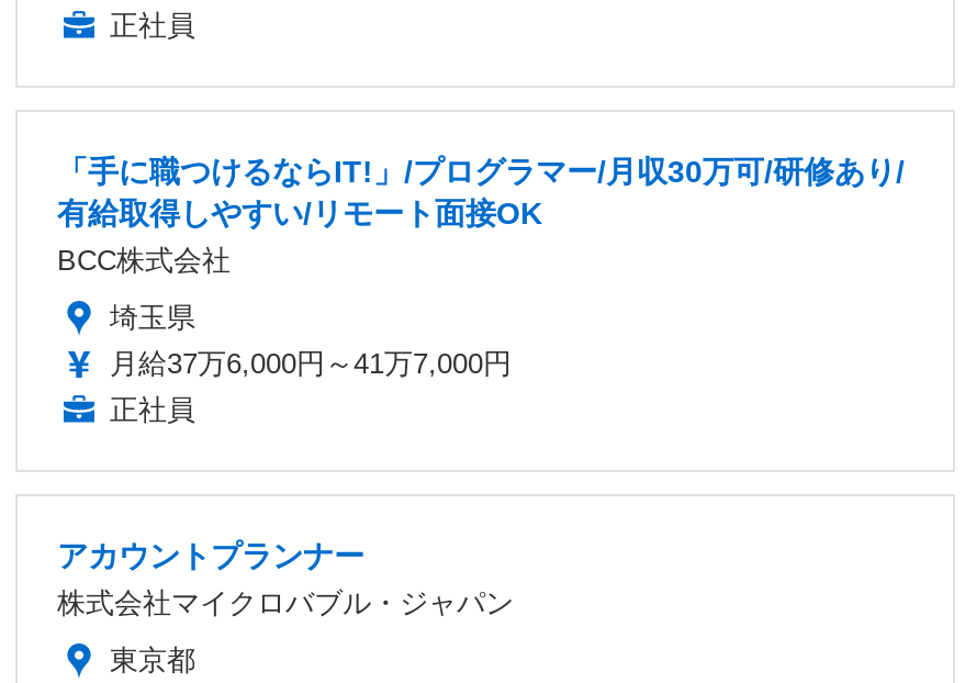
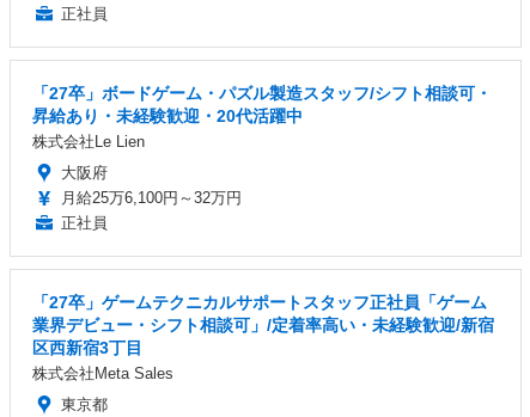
- 「手に職つけるならIT!」/プログラマー/月収30万可/研修あり/
- 有給取得しやすい/リモート面接OK
- BCC株式会社
+ 「27卒」ボードゲーム・パズル製造スタッフ/シフト相談可・
+ 昇給あり・未経験歓迎・20代活躍中
+ 株式会社Le Lien

- 埼玉県
- 月給37万6,000円～41万7,000円
+ 大阪府
+ 月給25万6,100円～32万円

- アカウントプランナー
- 株式会社マイクロバブル・ジャパン
+ 「27卒」ゲームテクニカルサポートスタッフ正社員「ゲーム
+ 業界デビュー・シフト相談可」/定着率高い・未経験歓迎/新宿
+ 区西新宿3丁目
+ 株式会社Meta Sales
